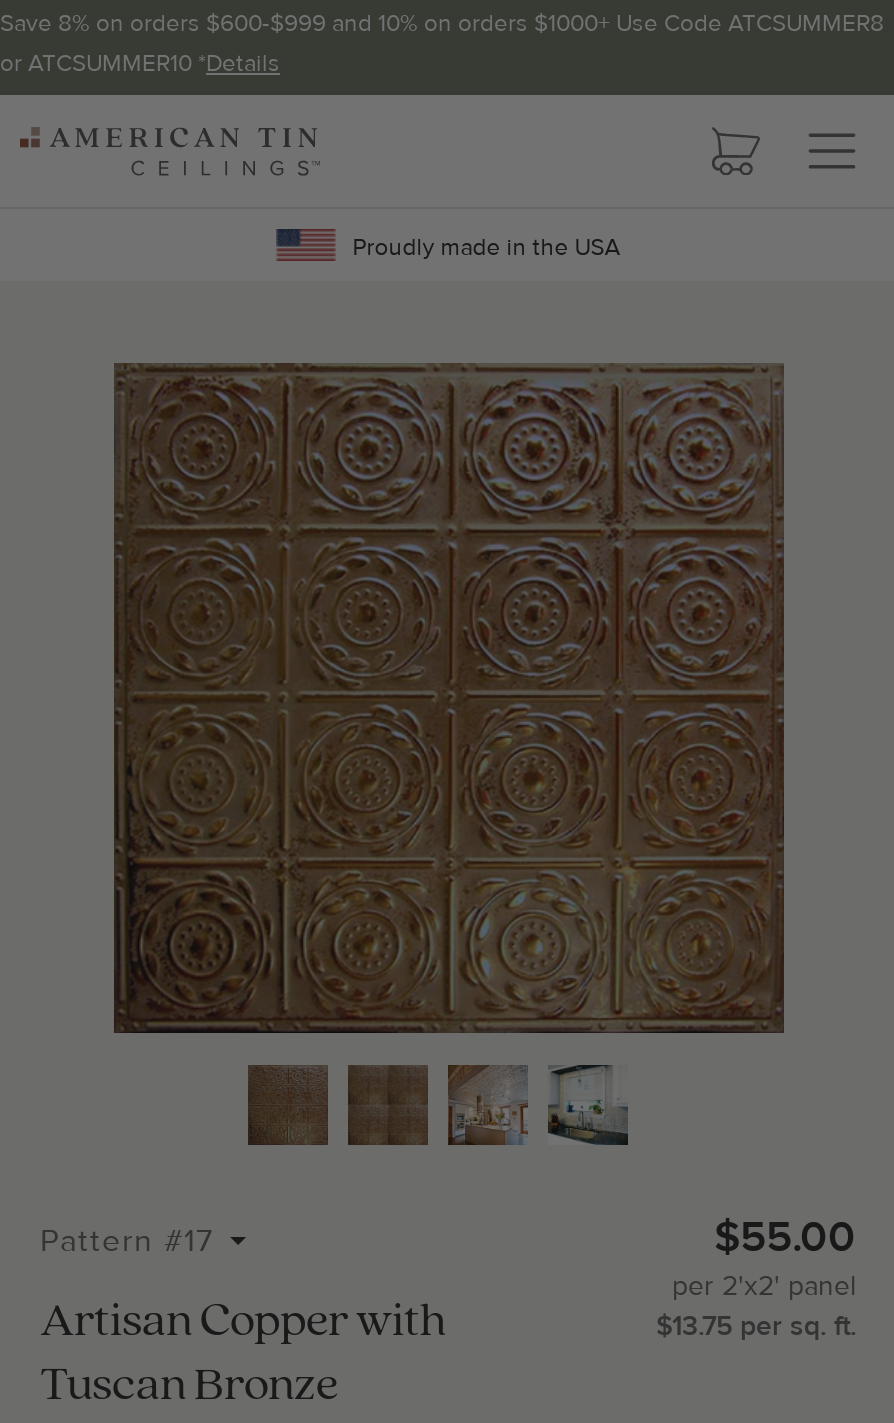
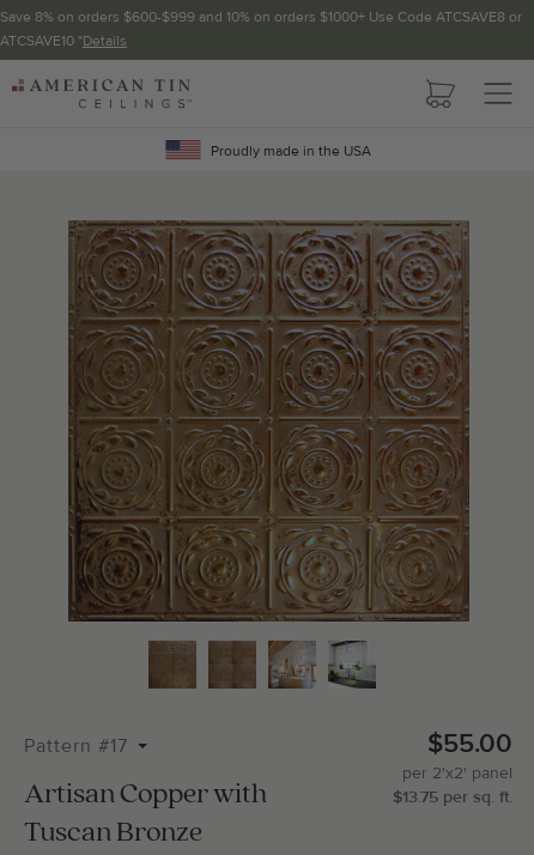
- Save 8% on orders $600-$999 and 10% on orders $1000+ Use Code ATCSUMMER8
- or ATCSUMMER10 *Details
+ Save 8% on orders $600-$999 and 10% on orders $1000+ Use Code ATCSAVE8 or
+ ATCSAVE10 *Details
